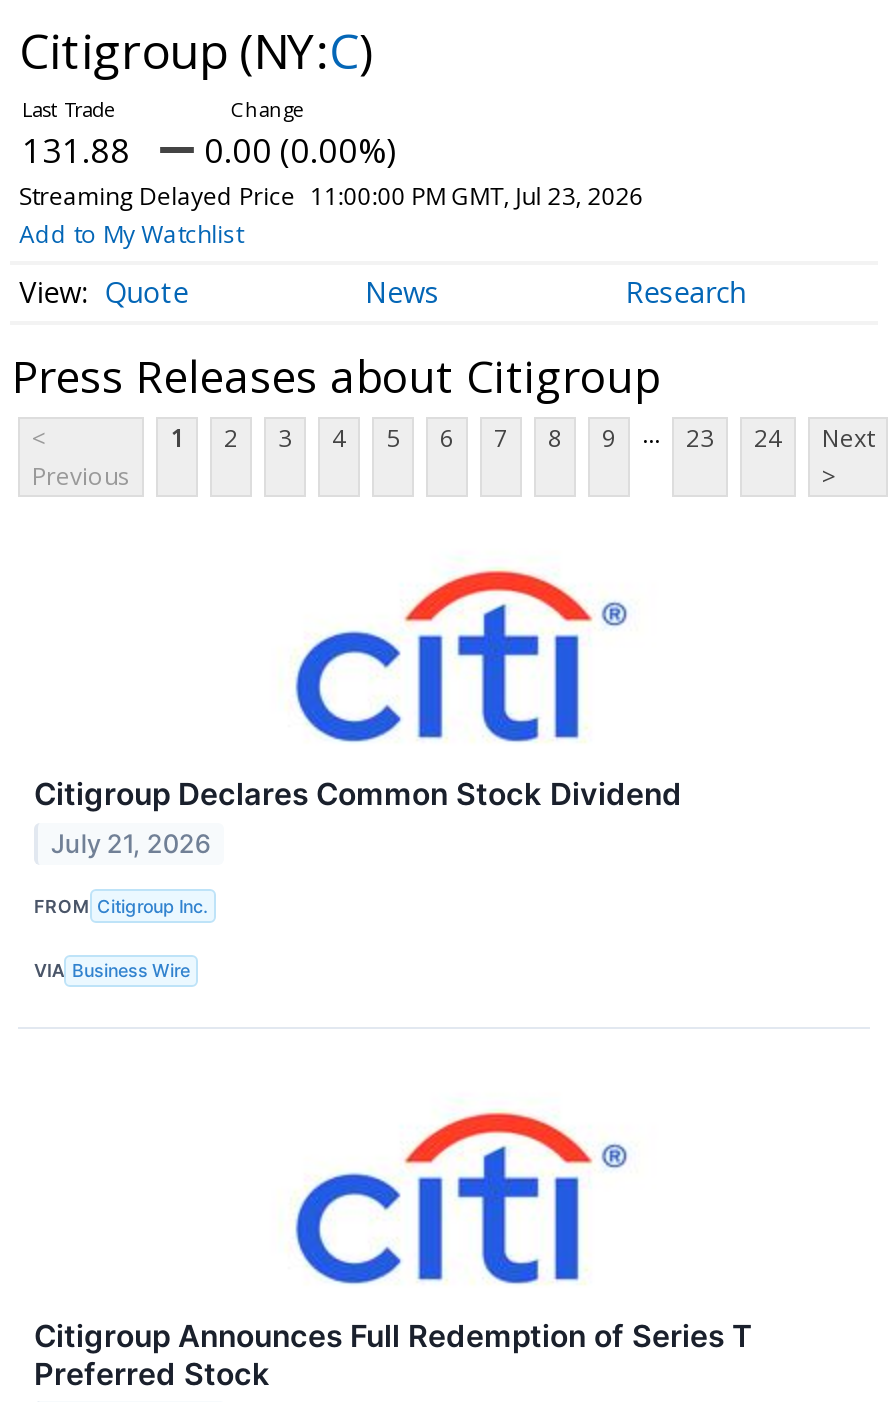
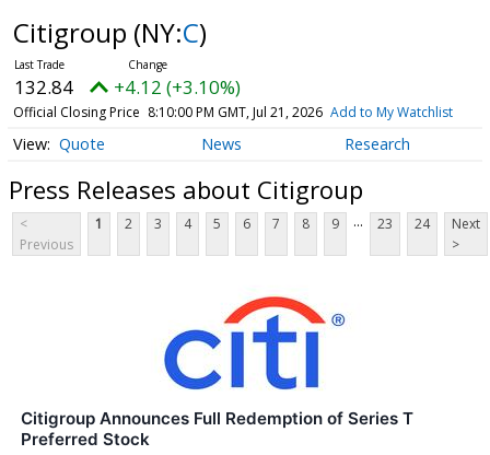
- 131.88
- 0.00 (0.00%)
- Streaming Delayed Price 11:00:00 PM GMT, Jul 23, 2026
- Add to My Watchlist
+ 132.84
+ +4.12 (+3.10%)
+ Official Closing Price 8:10:00 PM GMT, Jul 21, 2026 Add to My Watchlist

- Citigroup Declares Common Stock Dividend
- July 21, 2026
- FROM Citigroup Inc.
- VIA Business Wire
